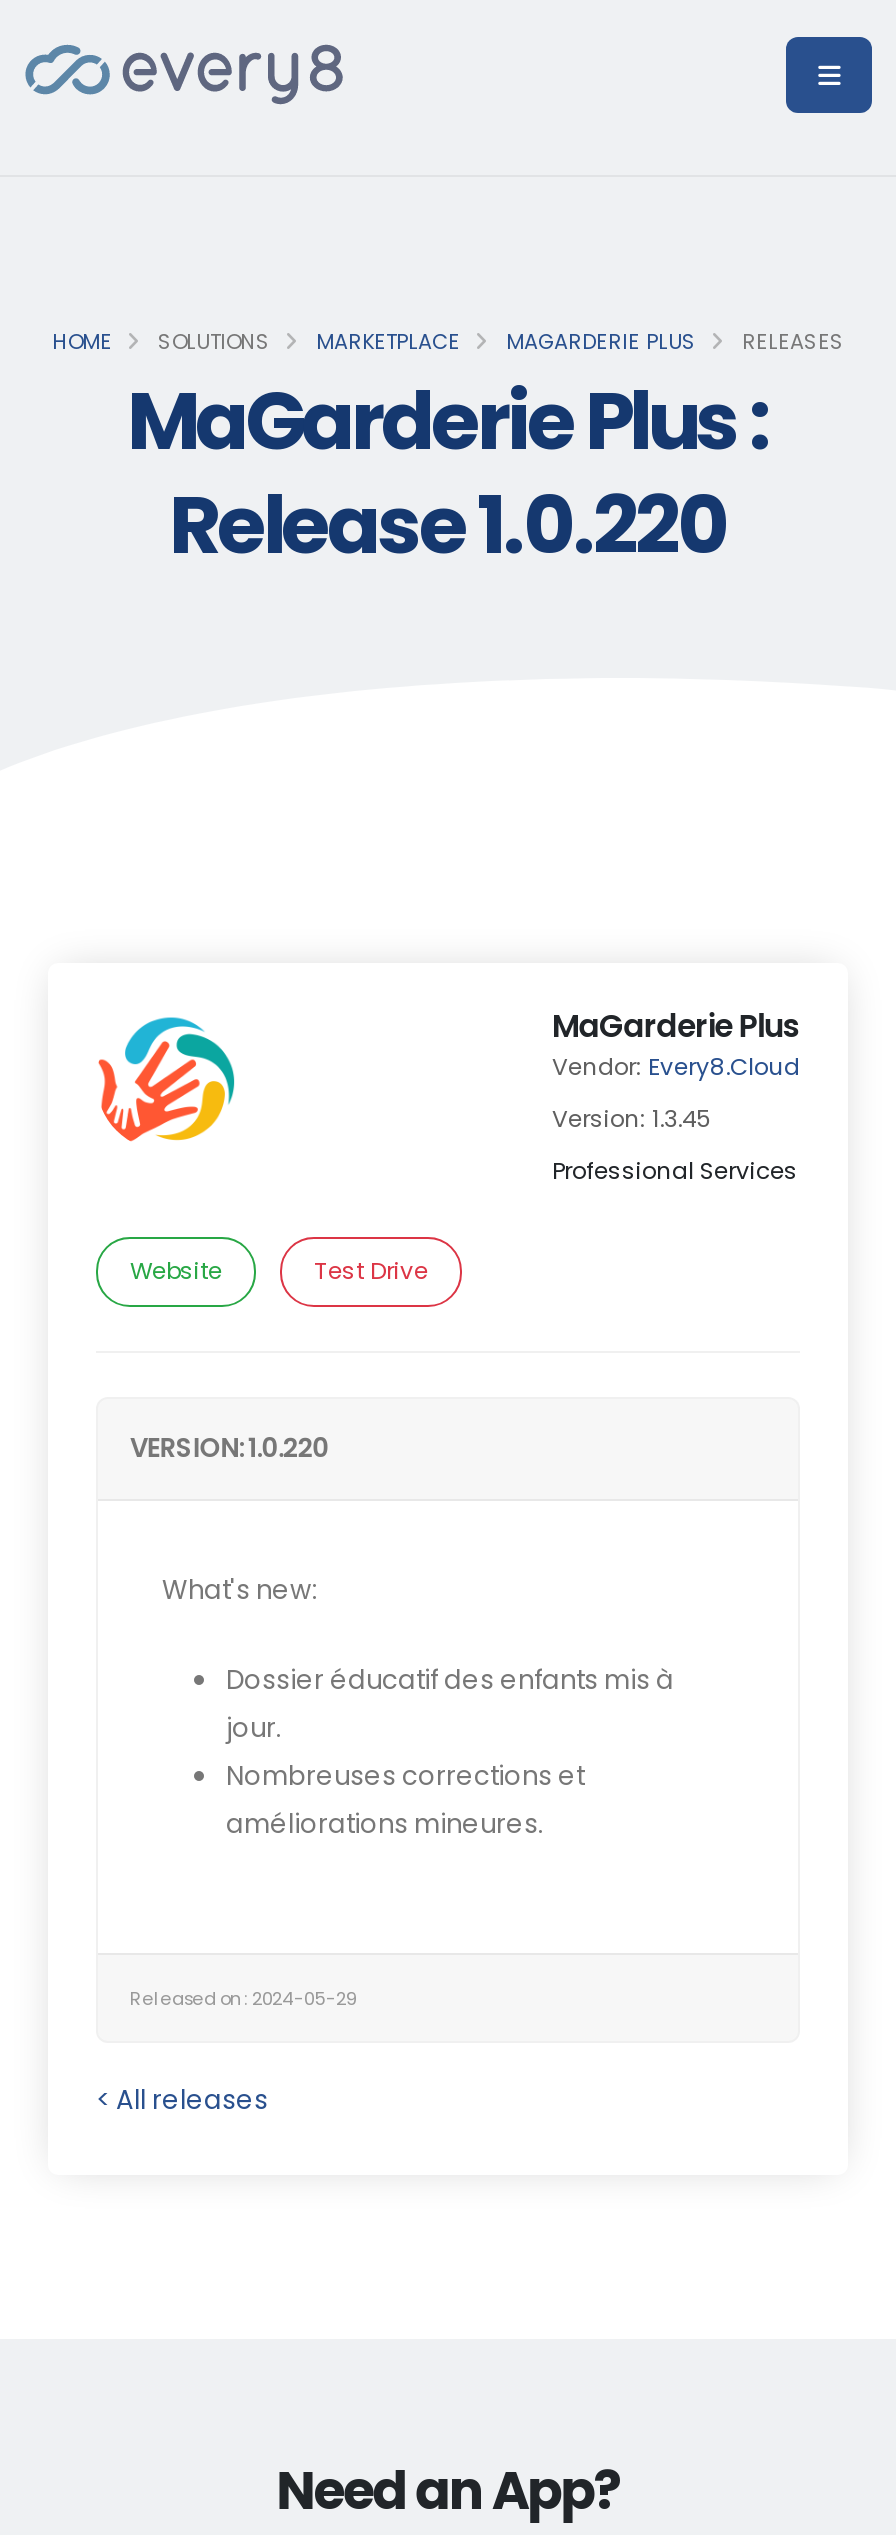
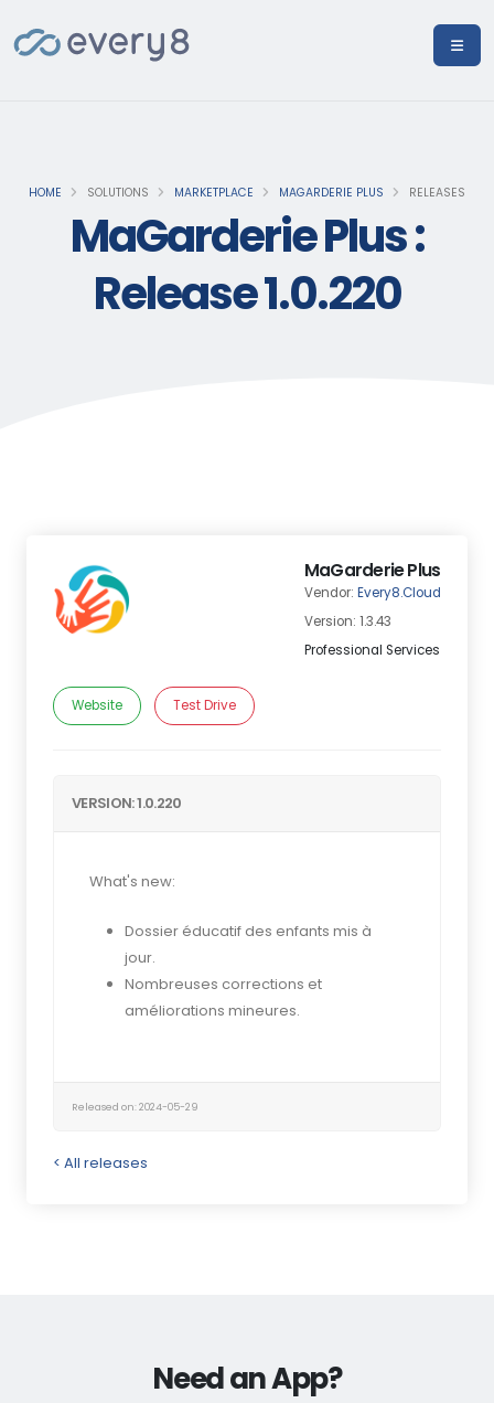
- Version: 1.3.45
+ Version: 1.3.43
